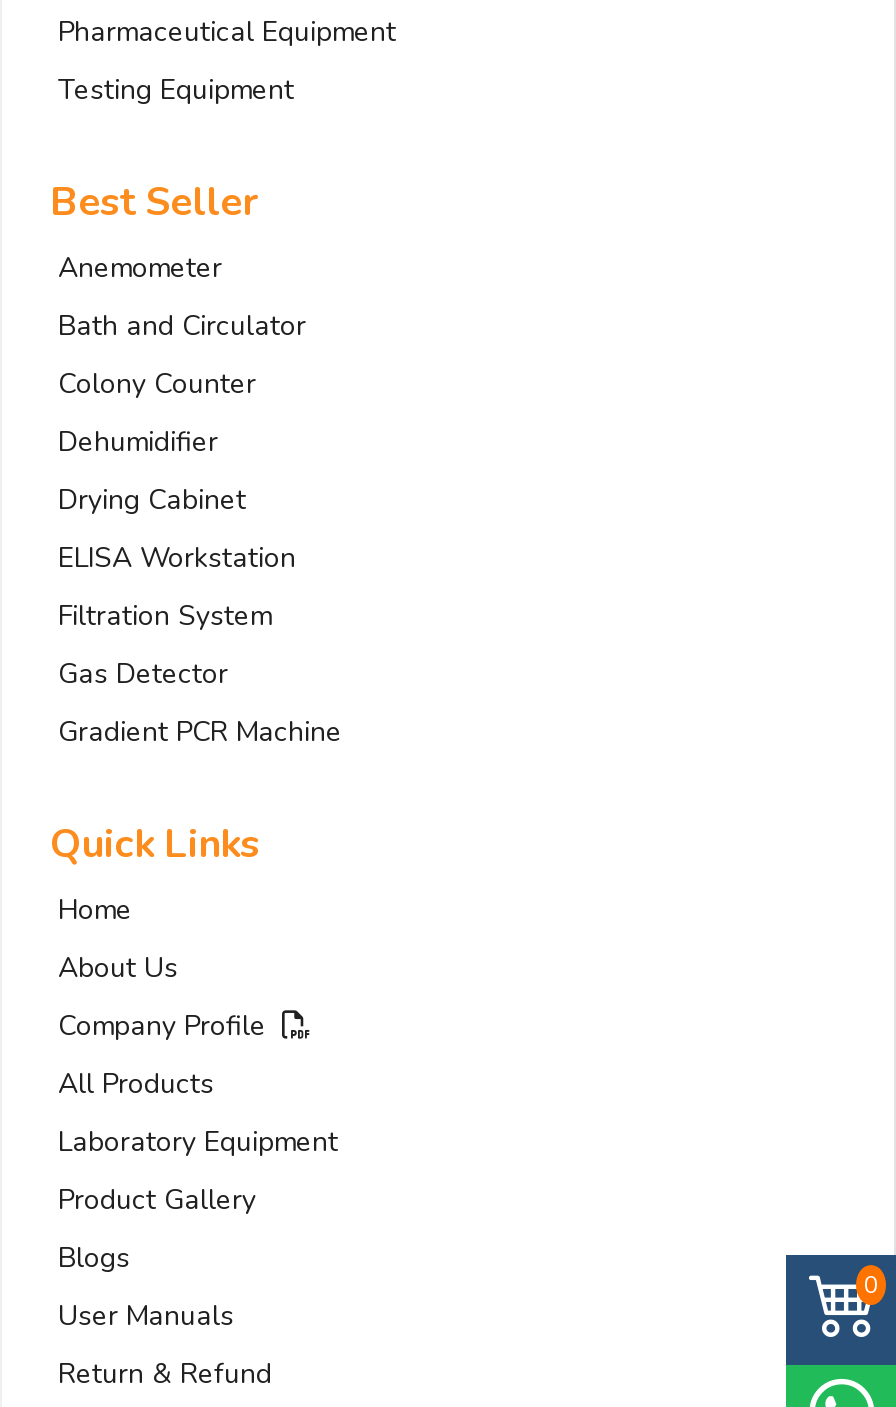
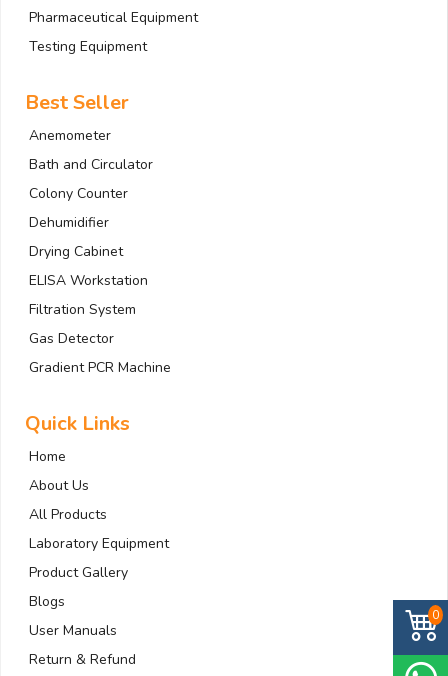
- Company Profile
